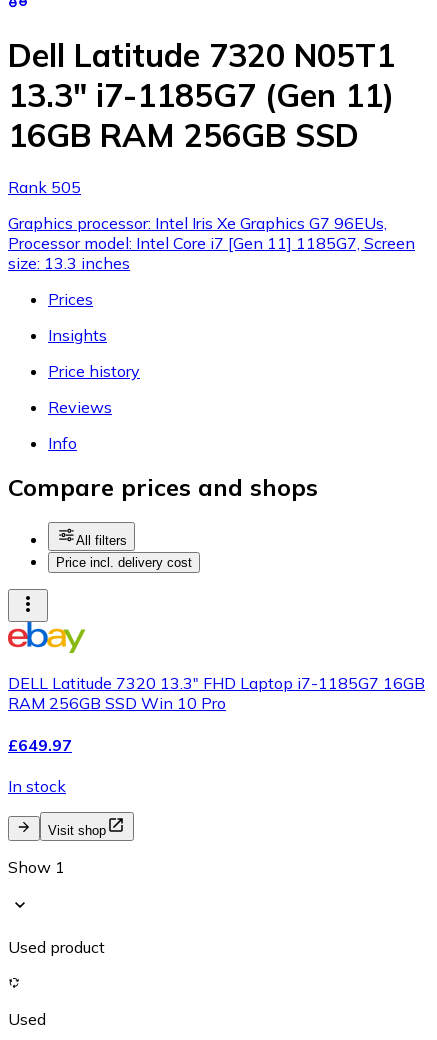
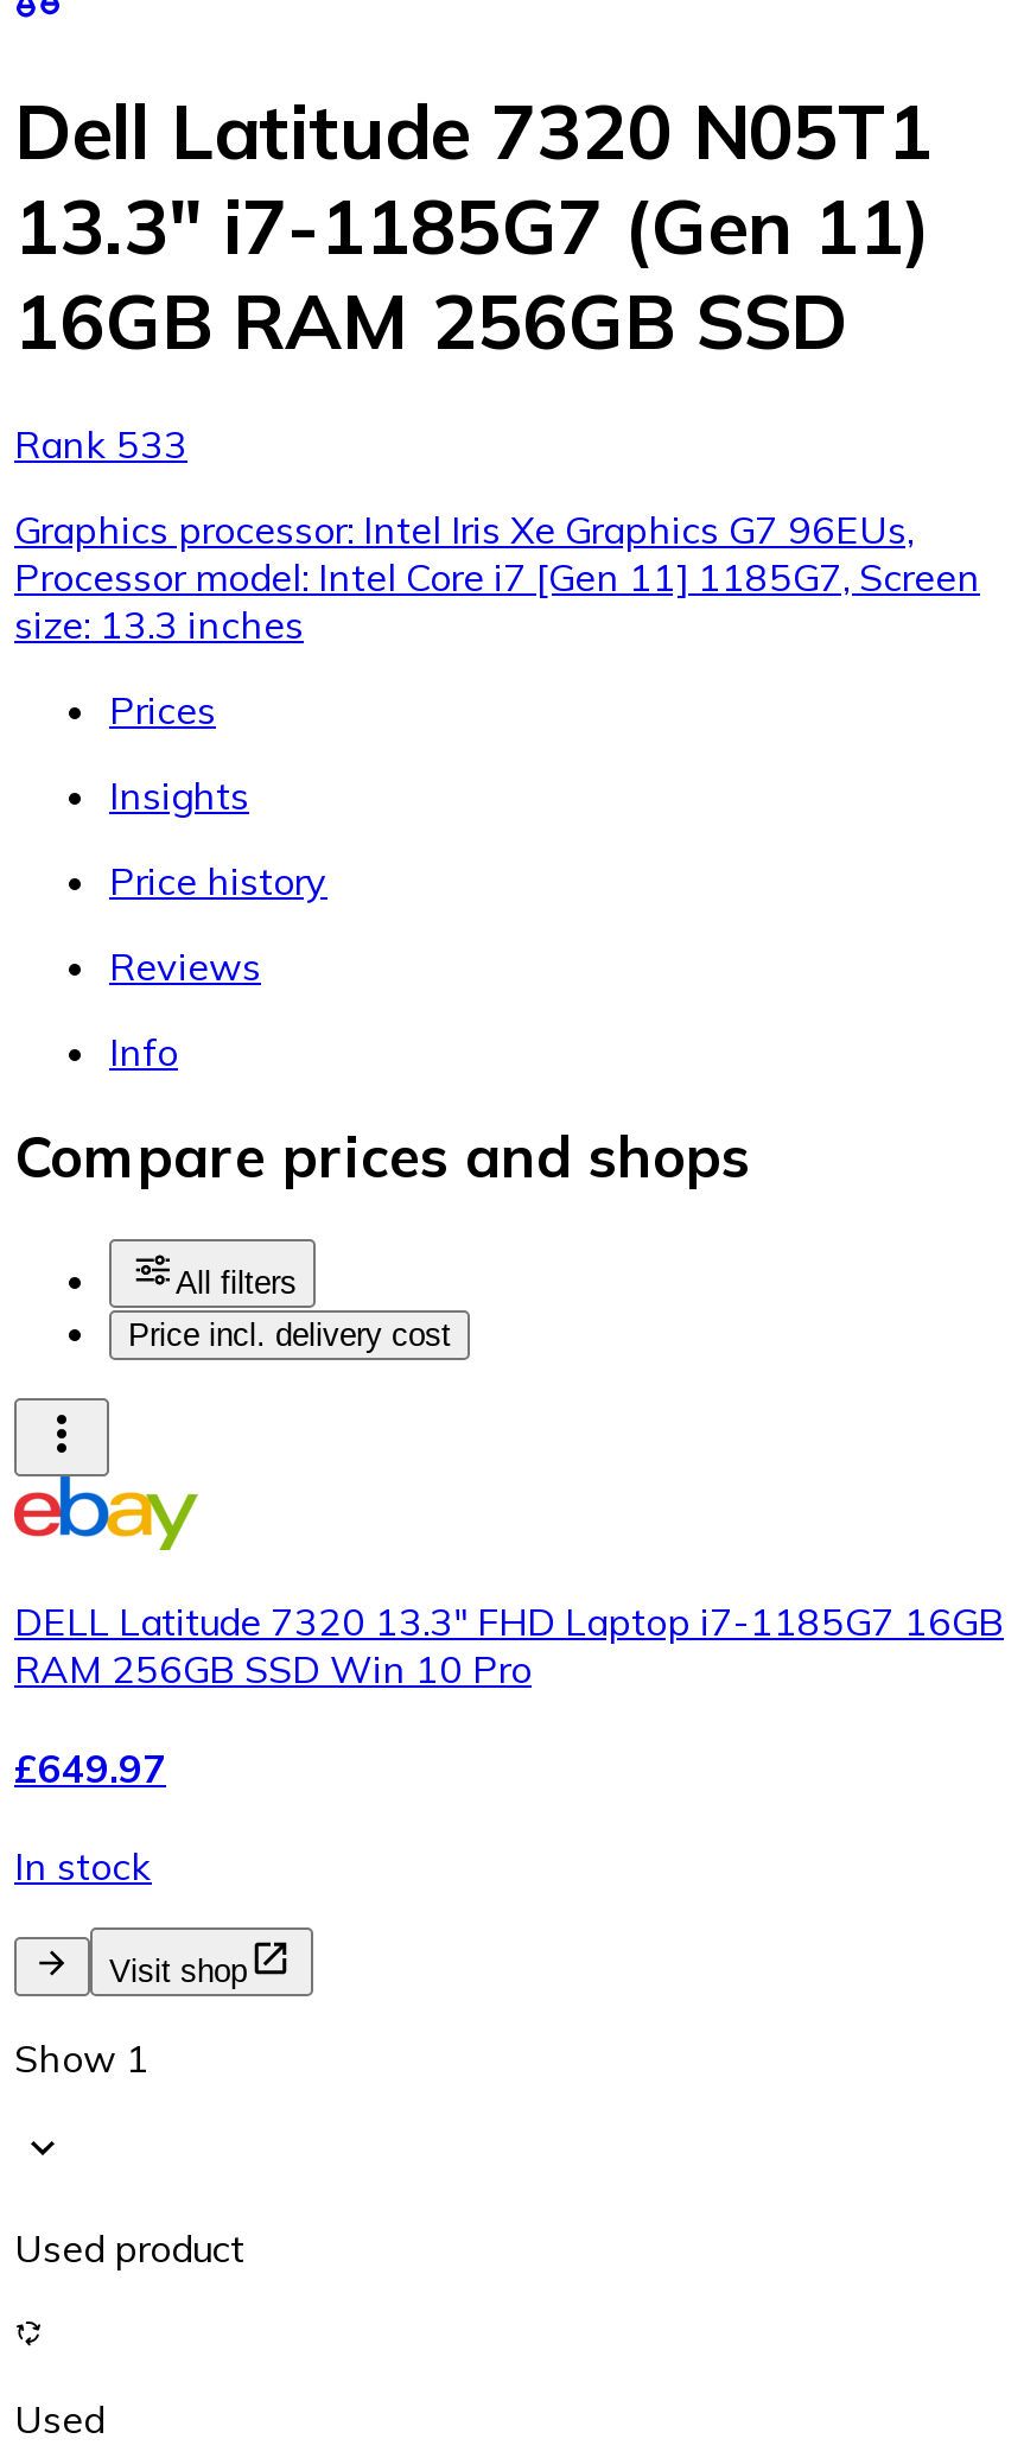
- Rank 505
+ Rank 533
